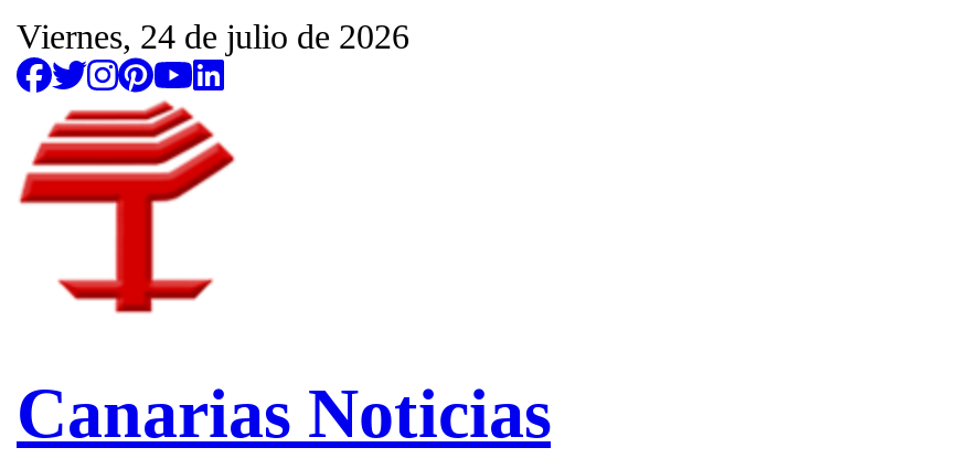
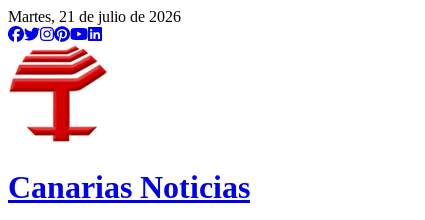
- Viernes, 24 de julio de 2026
+ Martes, 21 de julio de 2026
